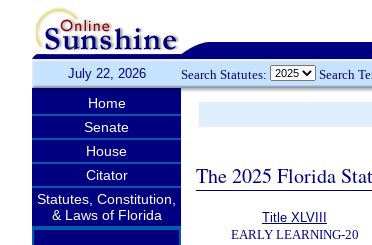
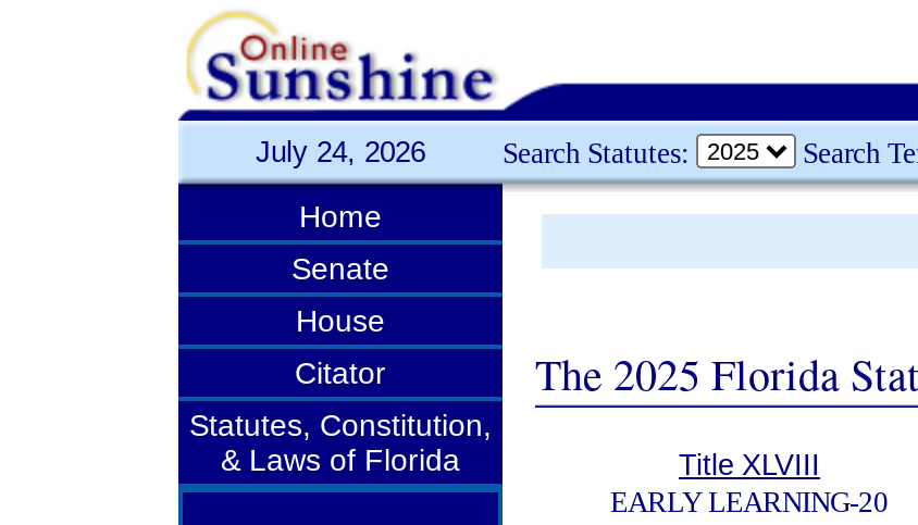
- July 22, 2026
+ July 24, 2026
